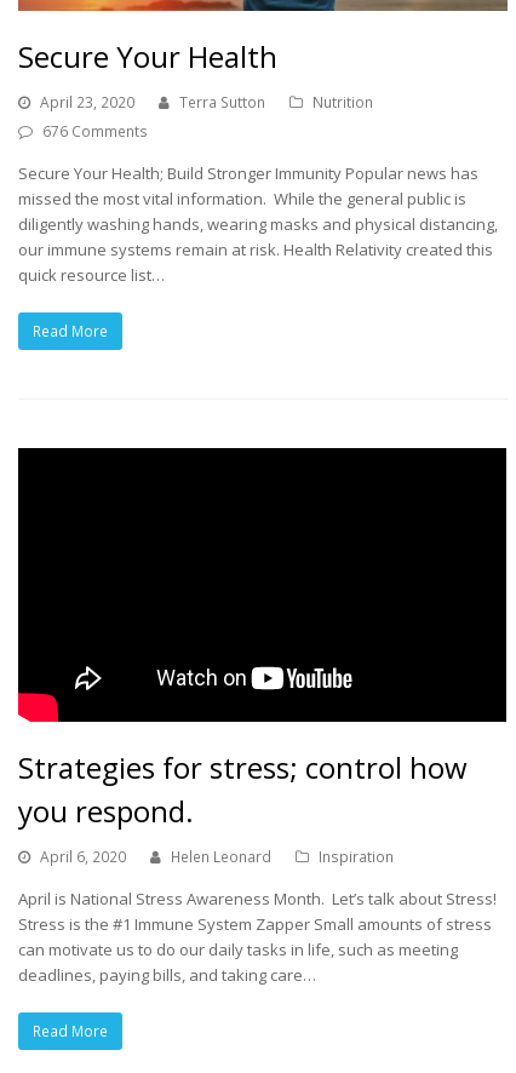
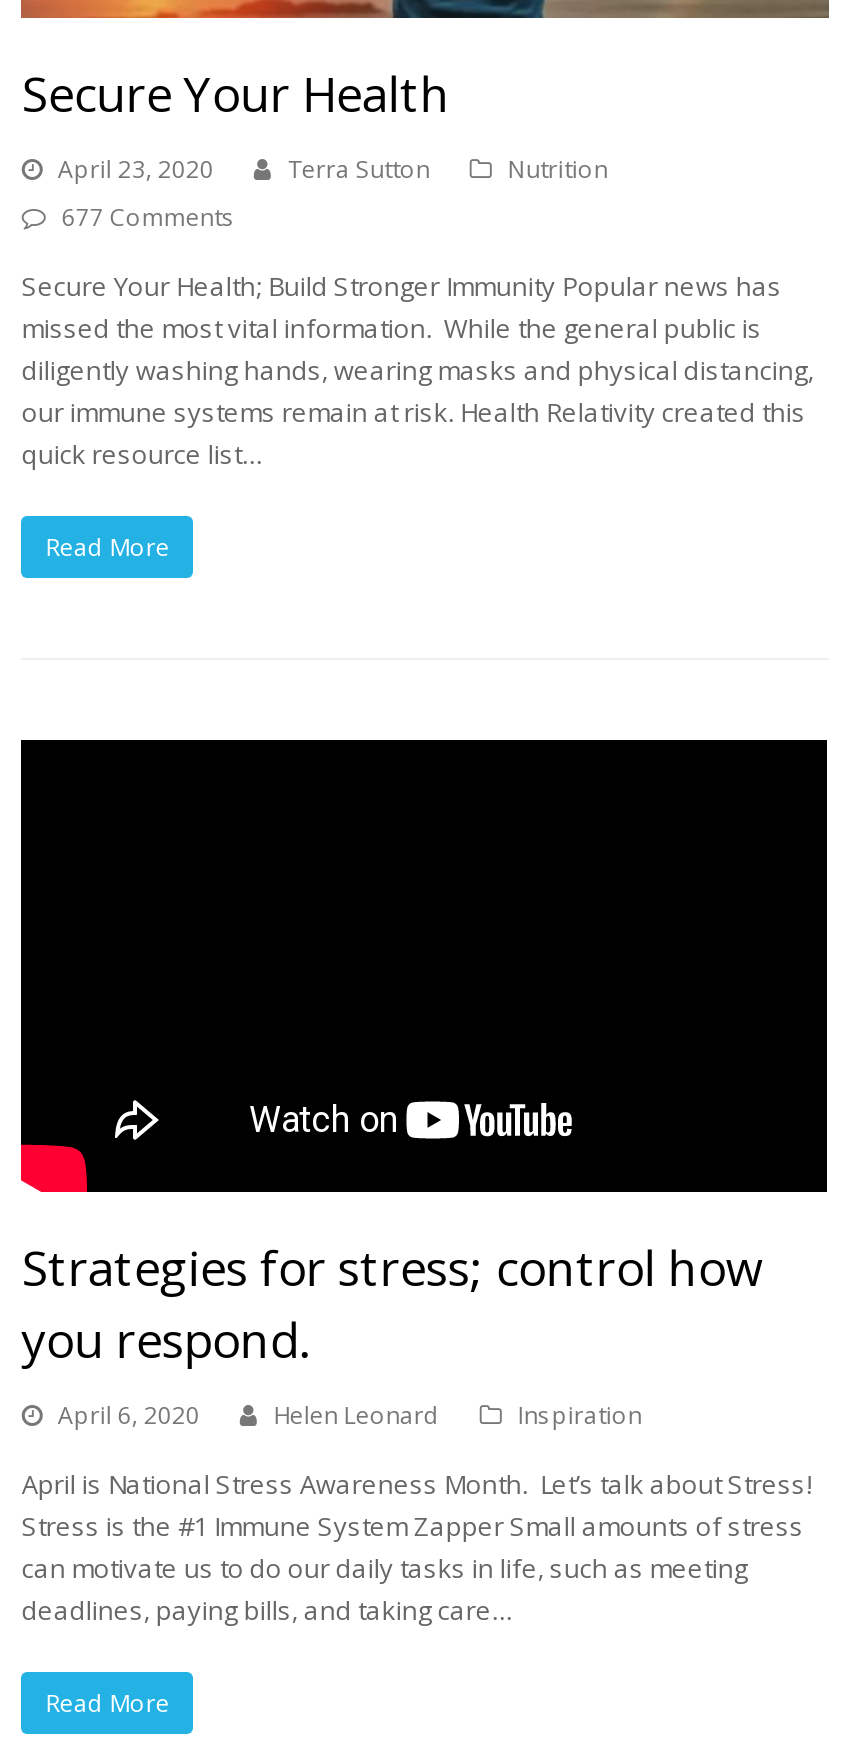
- 676 Comments
+ 677 Comments
